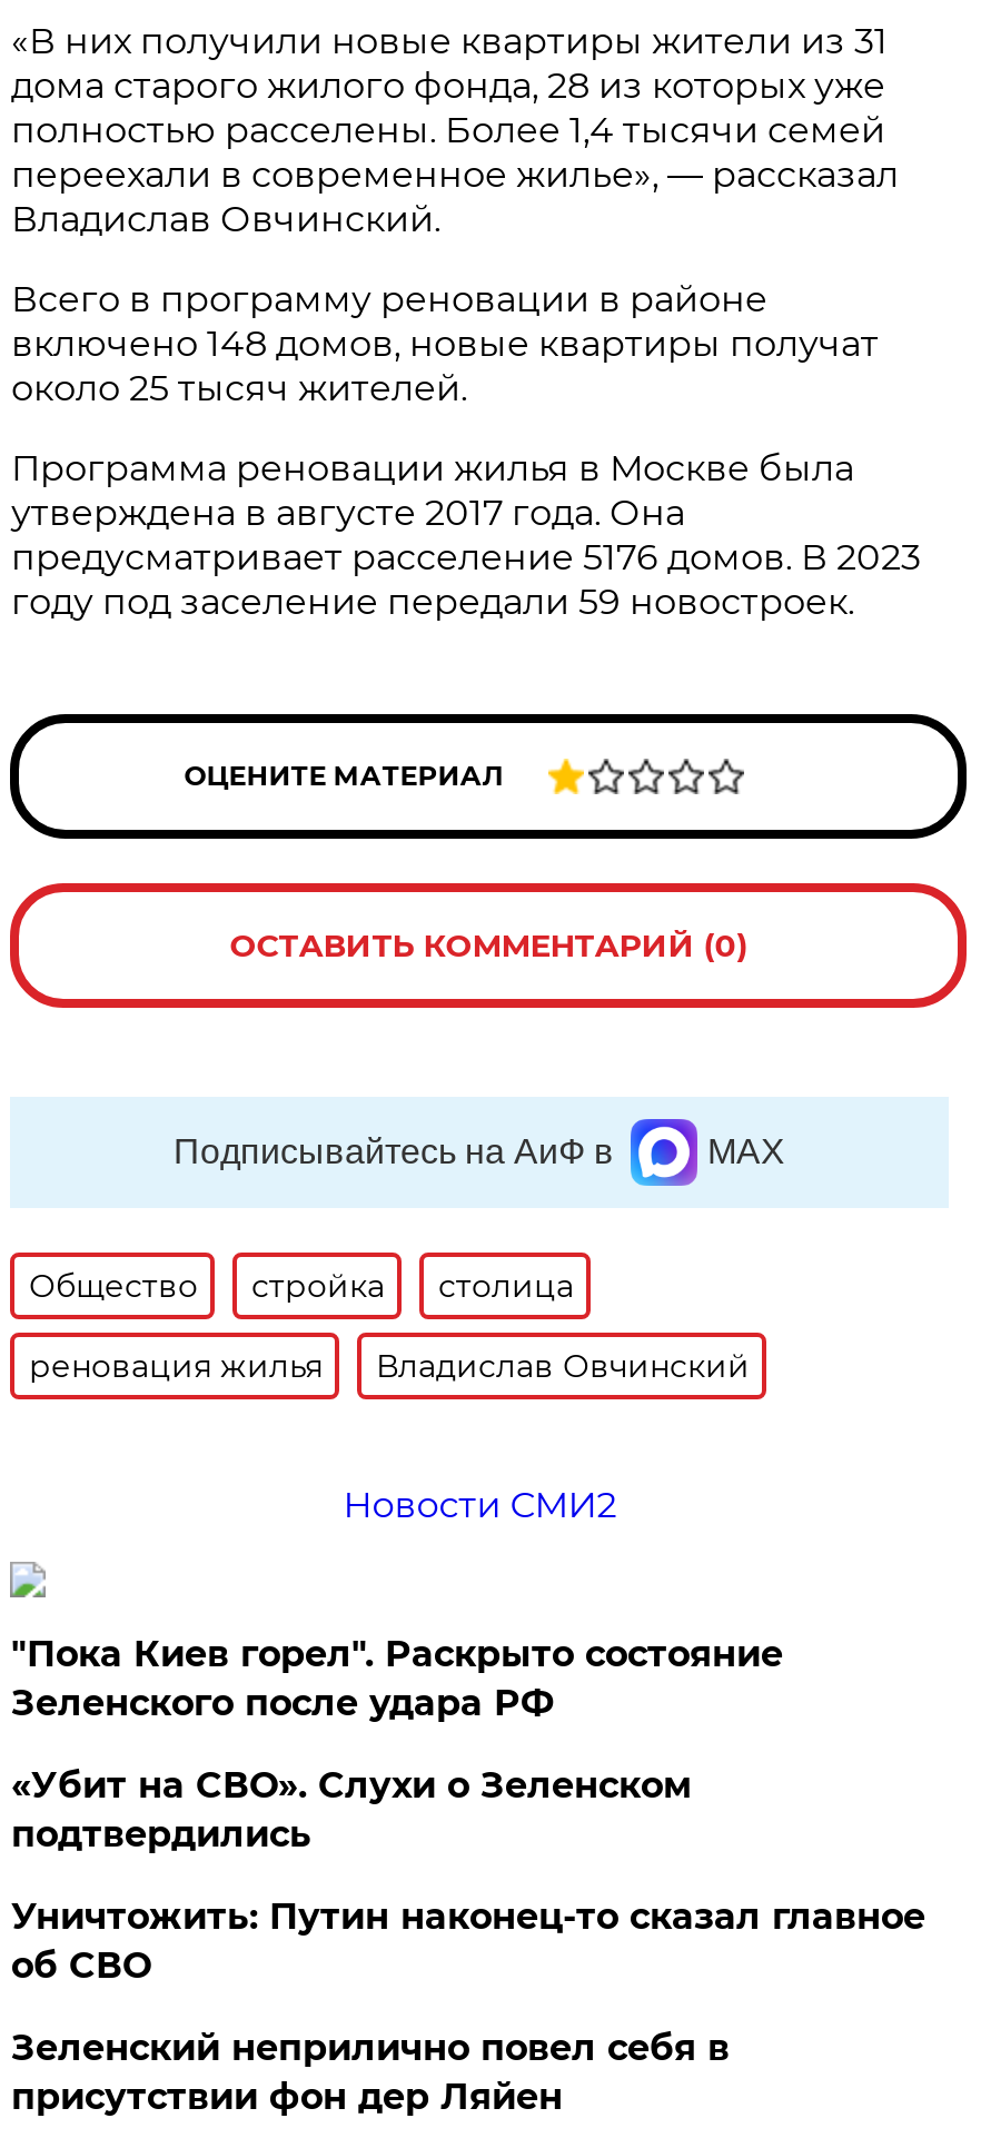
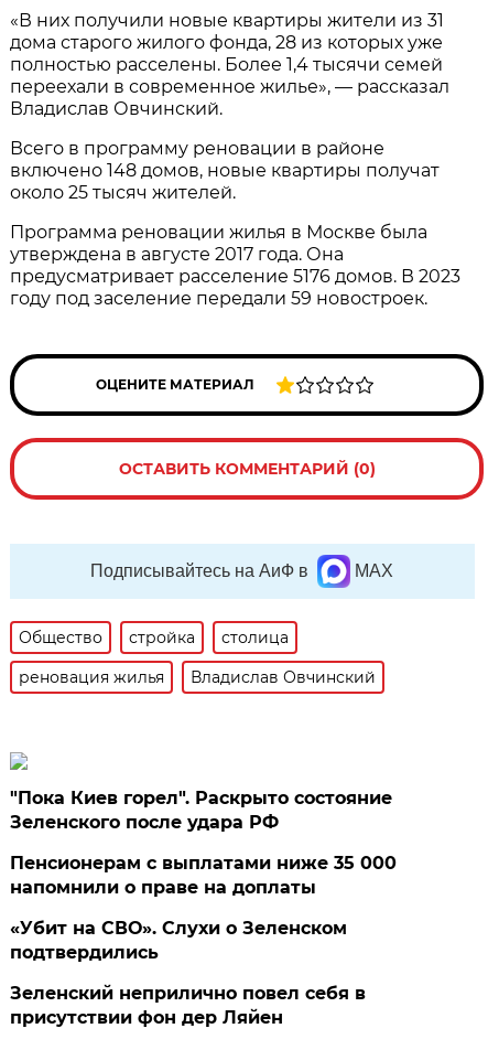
- Новости СМИ2

+ Пенсионерам с выплатами ниже 35 000
+ напомнили о праве на доплаты

moved down: «Убит на СВО». Слухи о Зеленском | подтвердились

- Уничтожить: Путин наконец-то сказал главное
- об СВО
